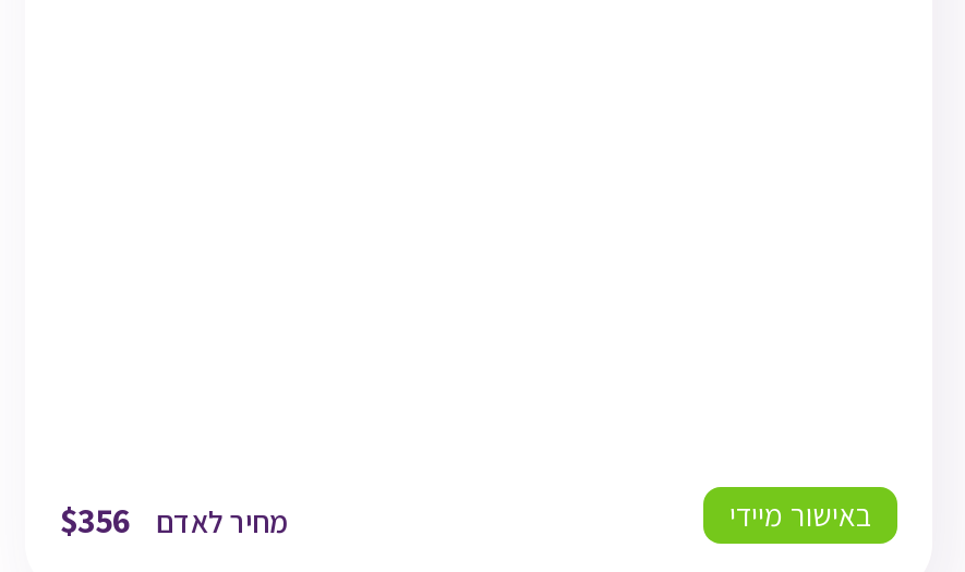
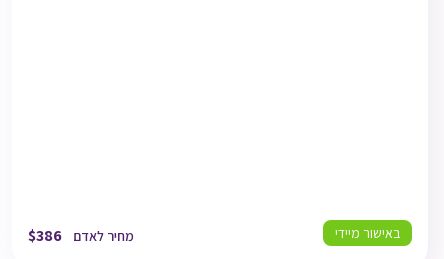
- מחיר לאדם $356
+ מחיר לאדם $386
